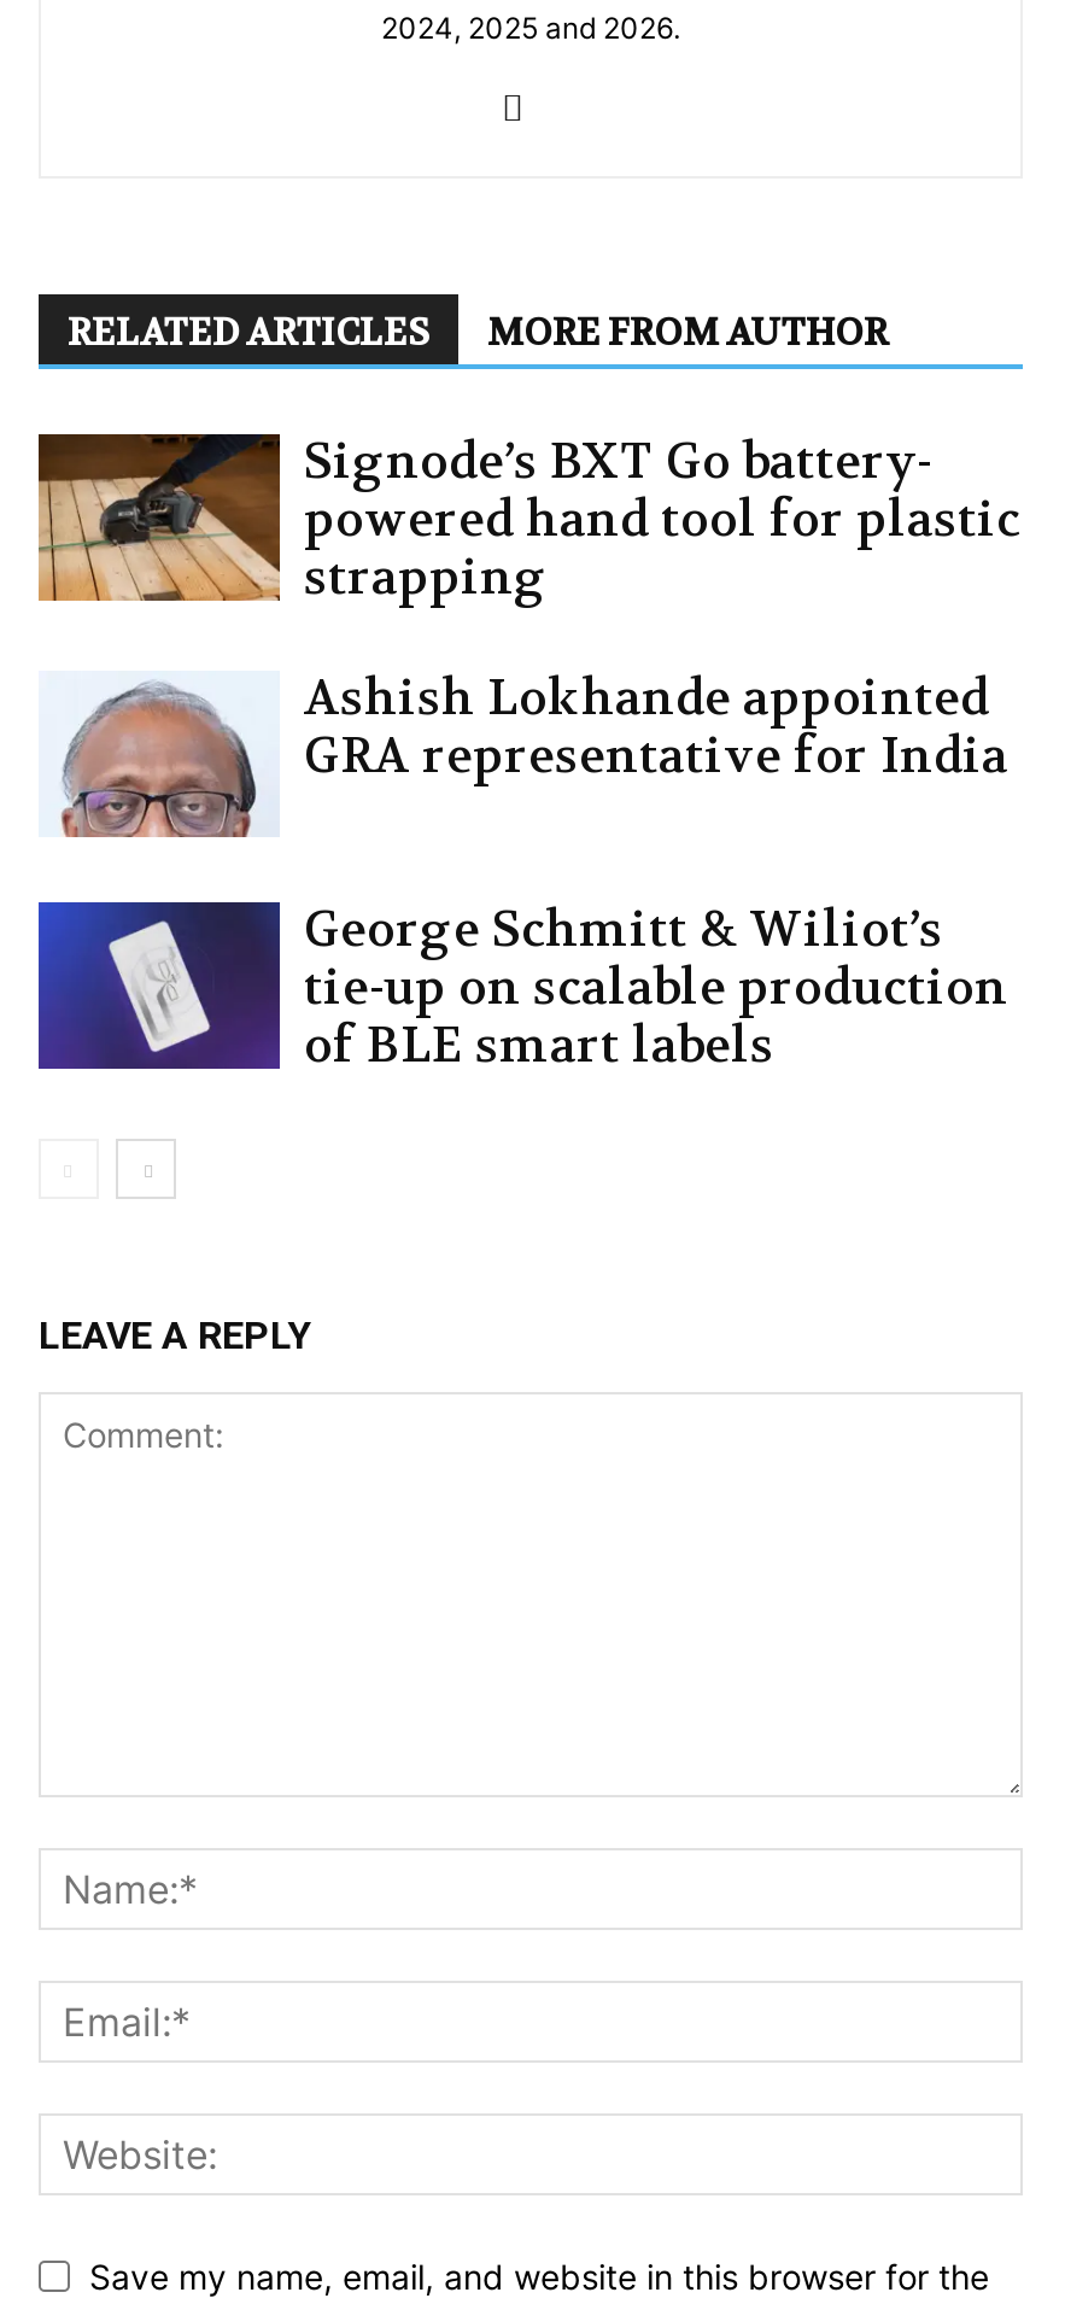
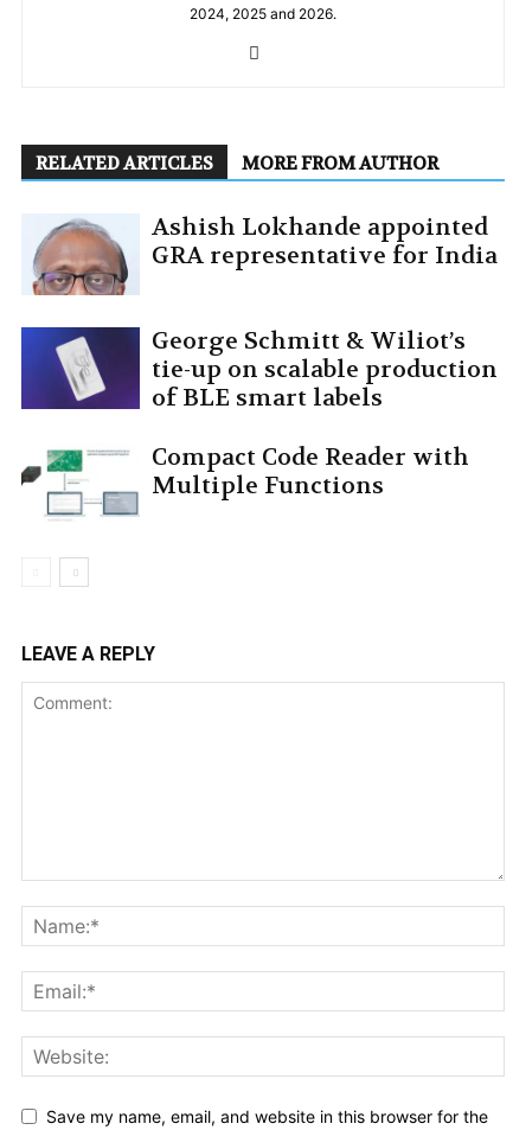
- [image]
- Signode’s BXT Go battery-
- powered hand tool for plastic
- strapping

moved up: [image] | Ashish Lokhande appointed | GRA representative for India | George Schmitt & Wiliot’s | tie-up on scalable production | of BLE smart labels

+ [image]
+ Compact Code Reader with
+ Multiple Functions
